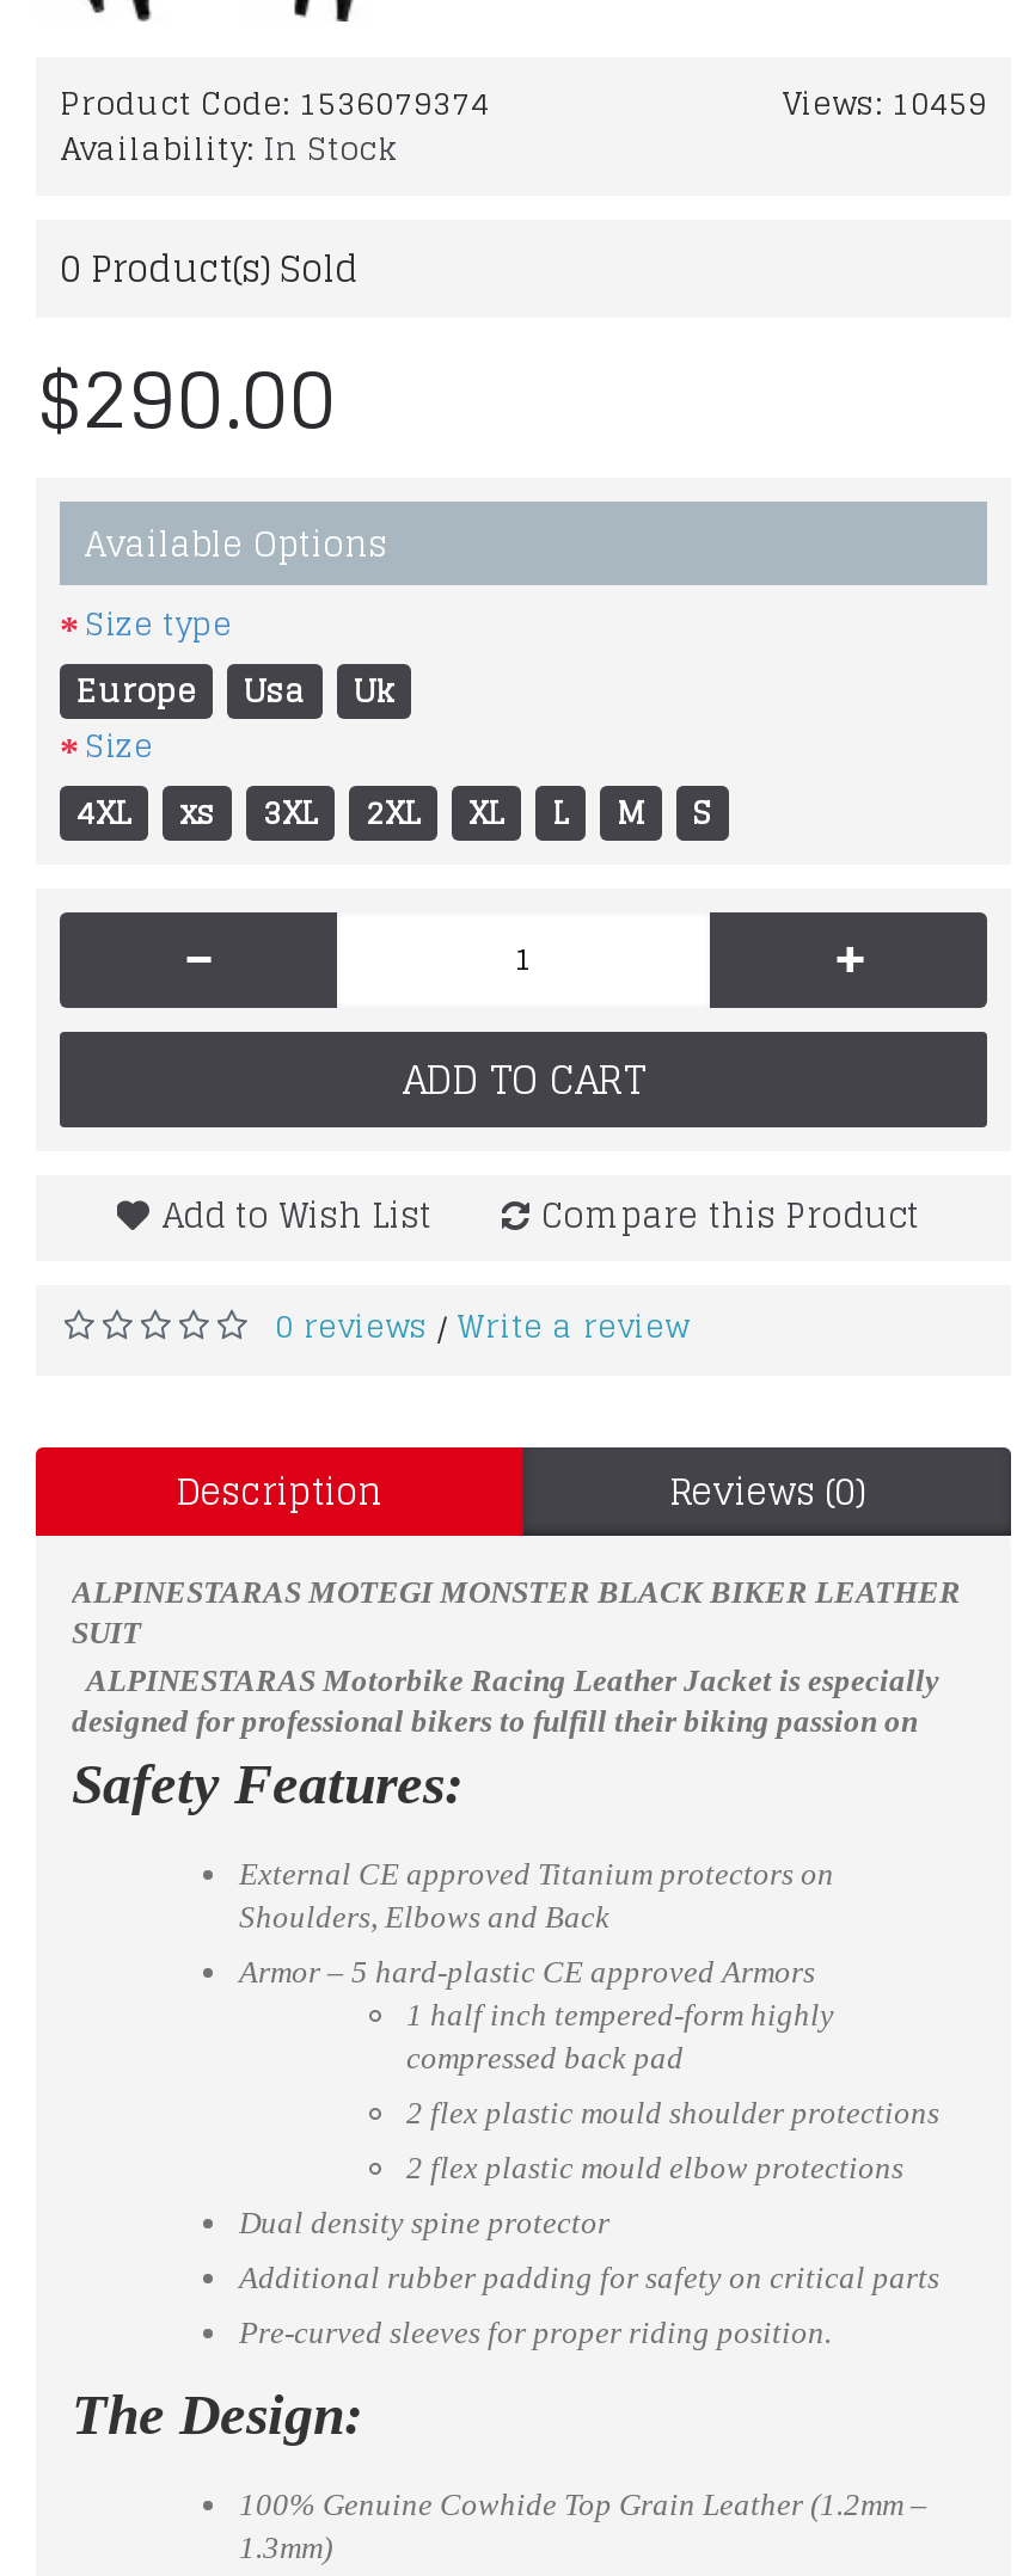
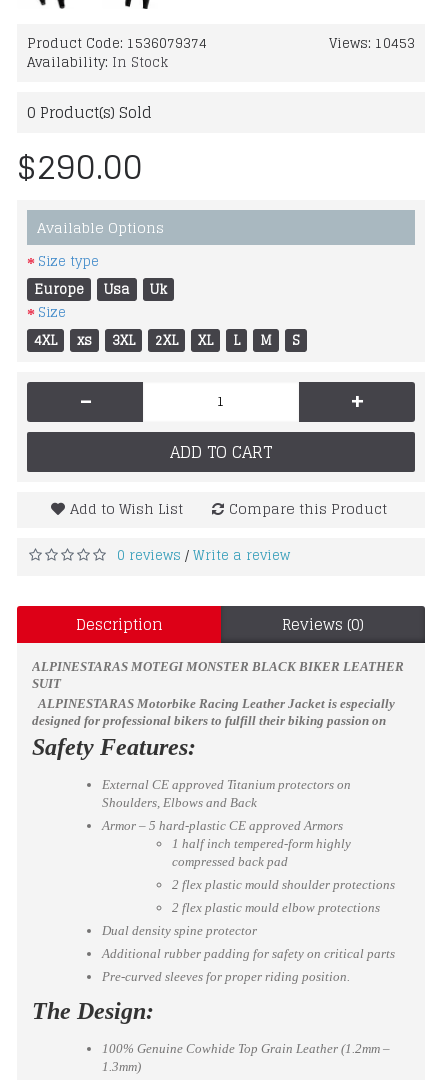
- Views: 10459
+ Views: 10453
